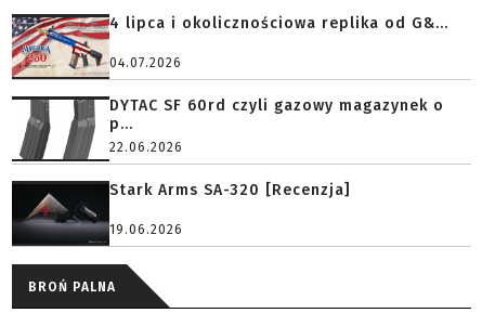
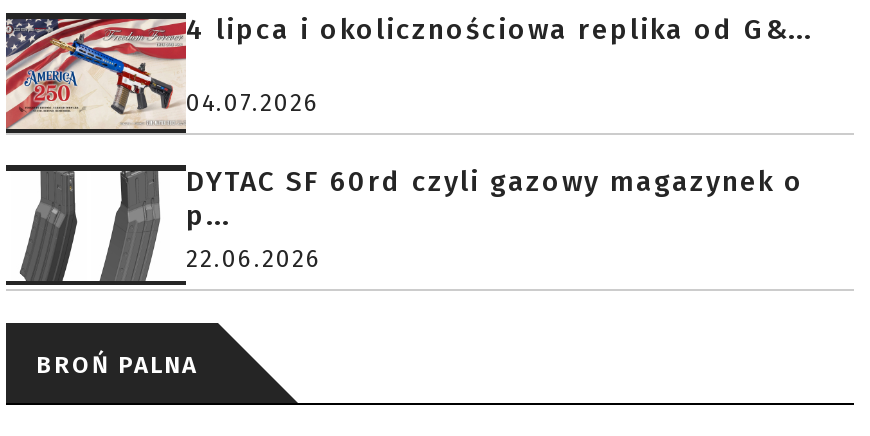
- [image]
- Stark Arms SA-320 [Recenzja]
- 19.06.2026
